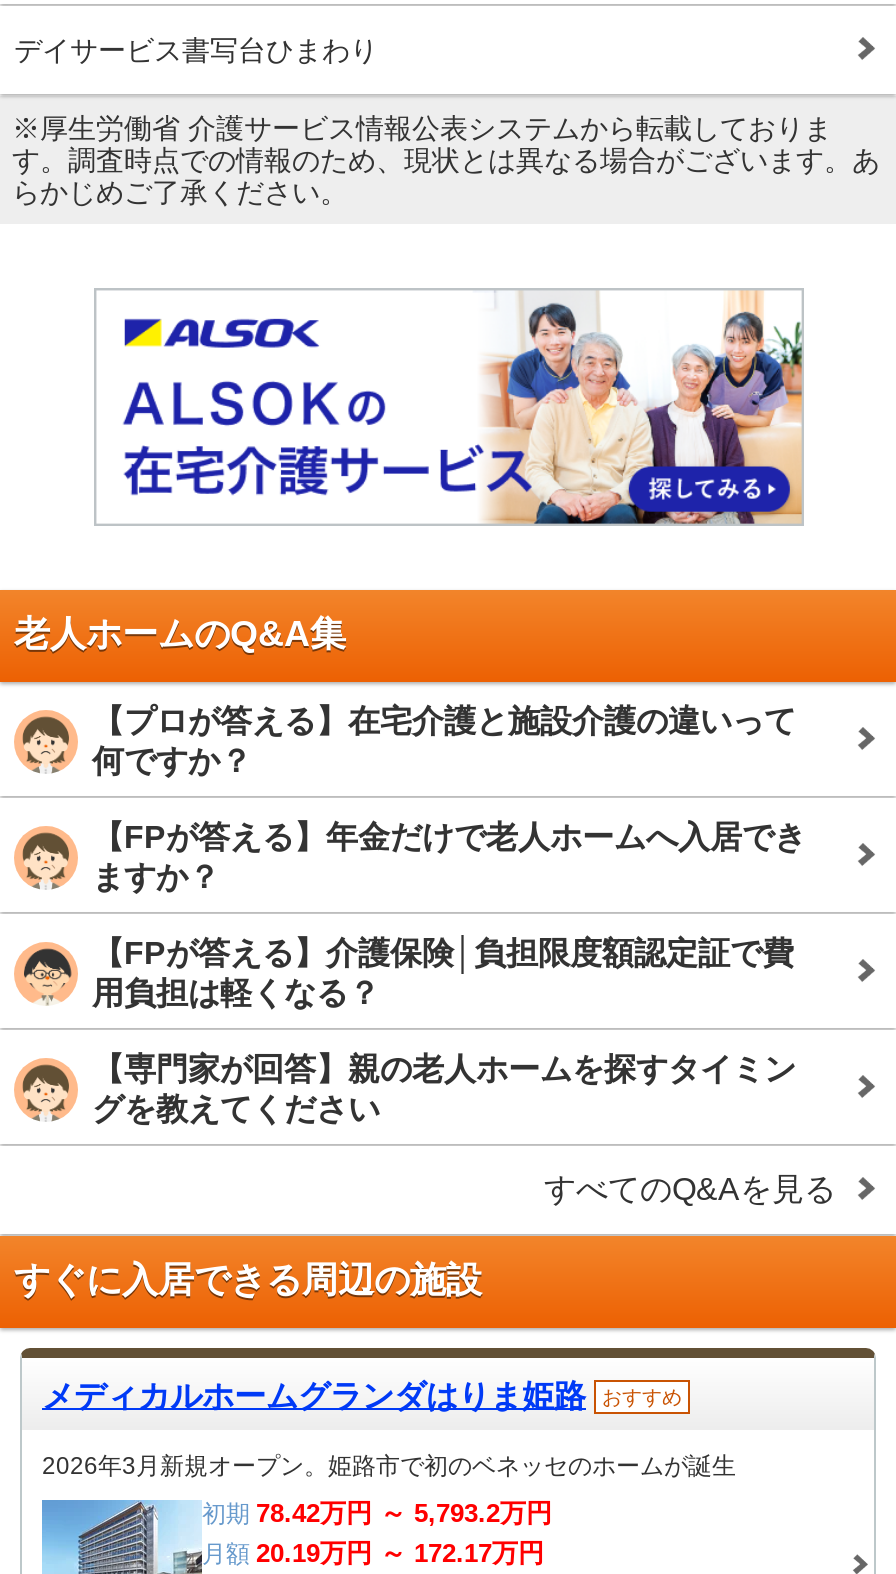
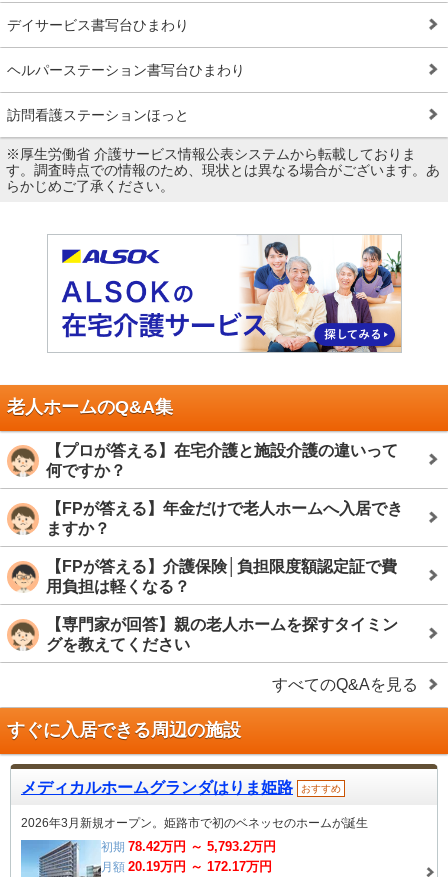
+ ヘルパーステーション書写台ひまわり
+ 訪問看護ステーションほっと
